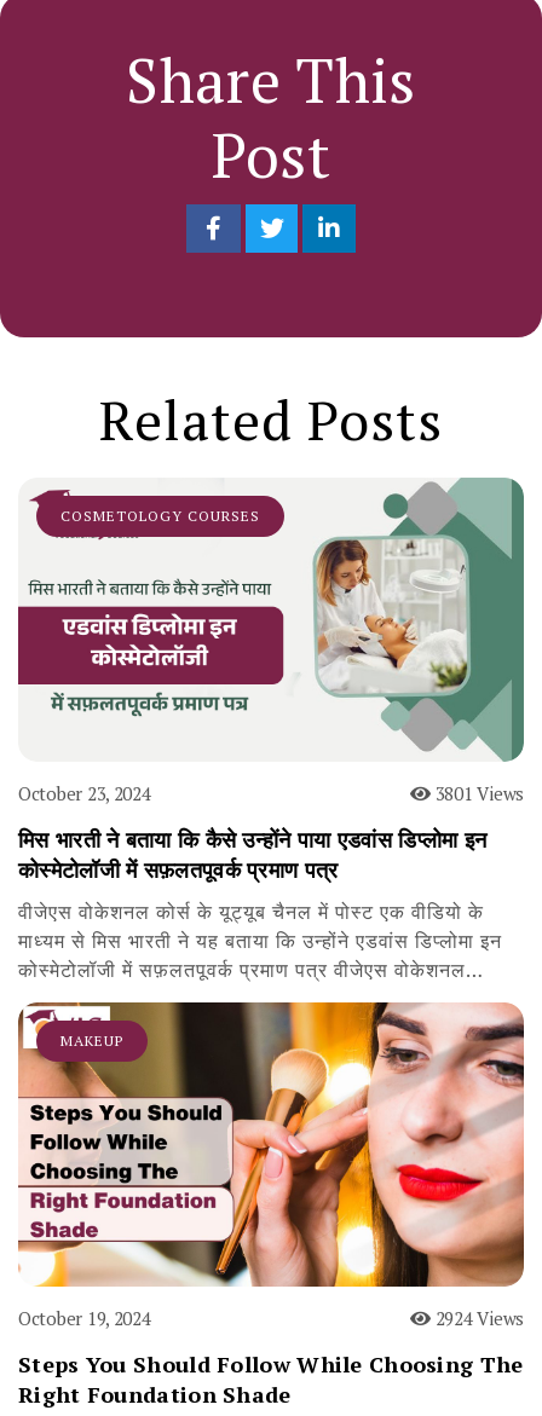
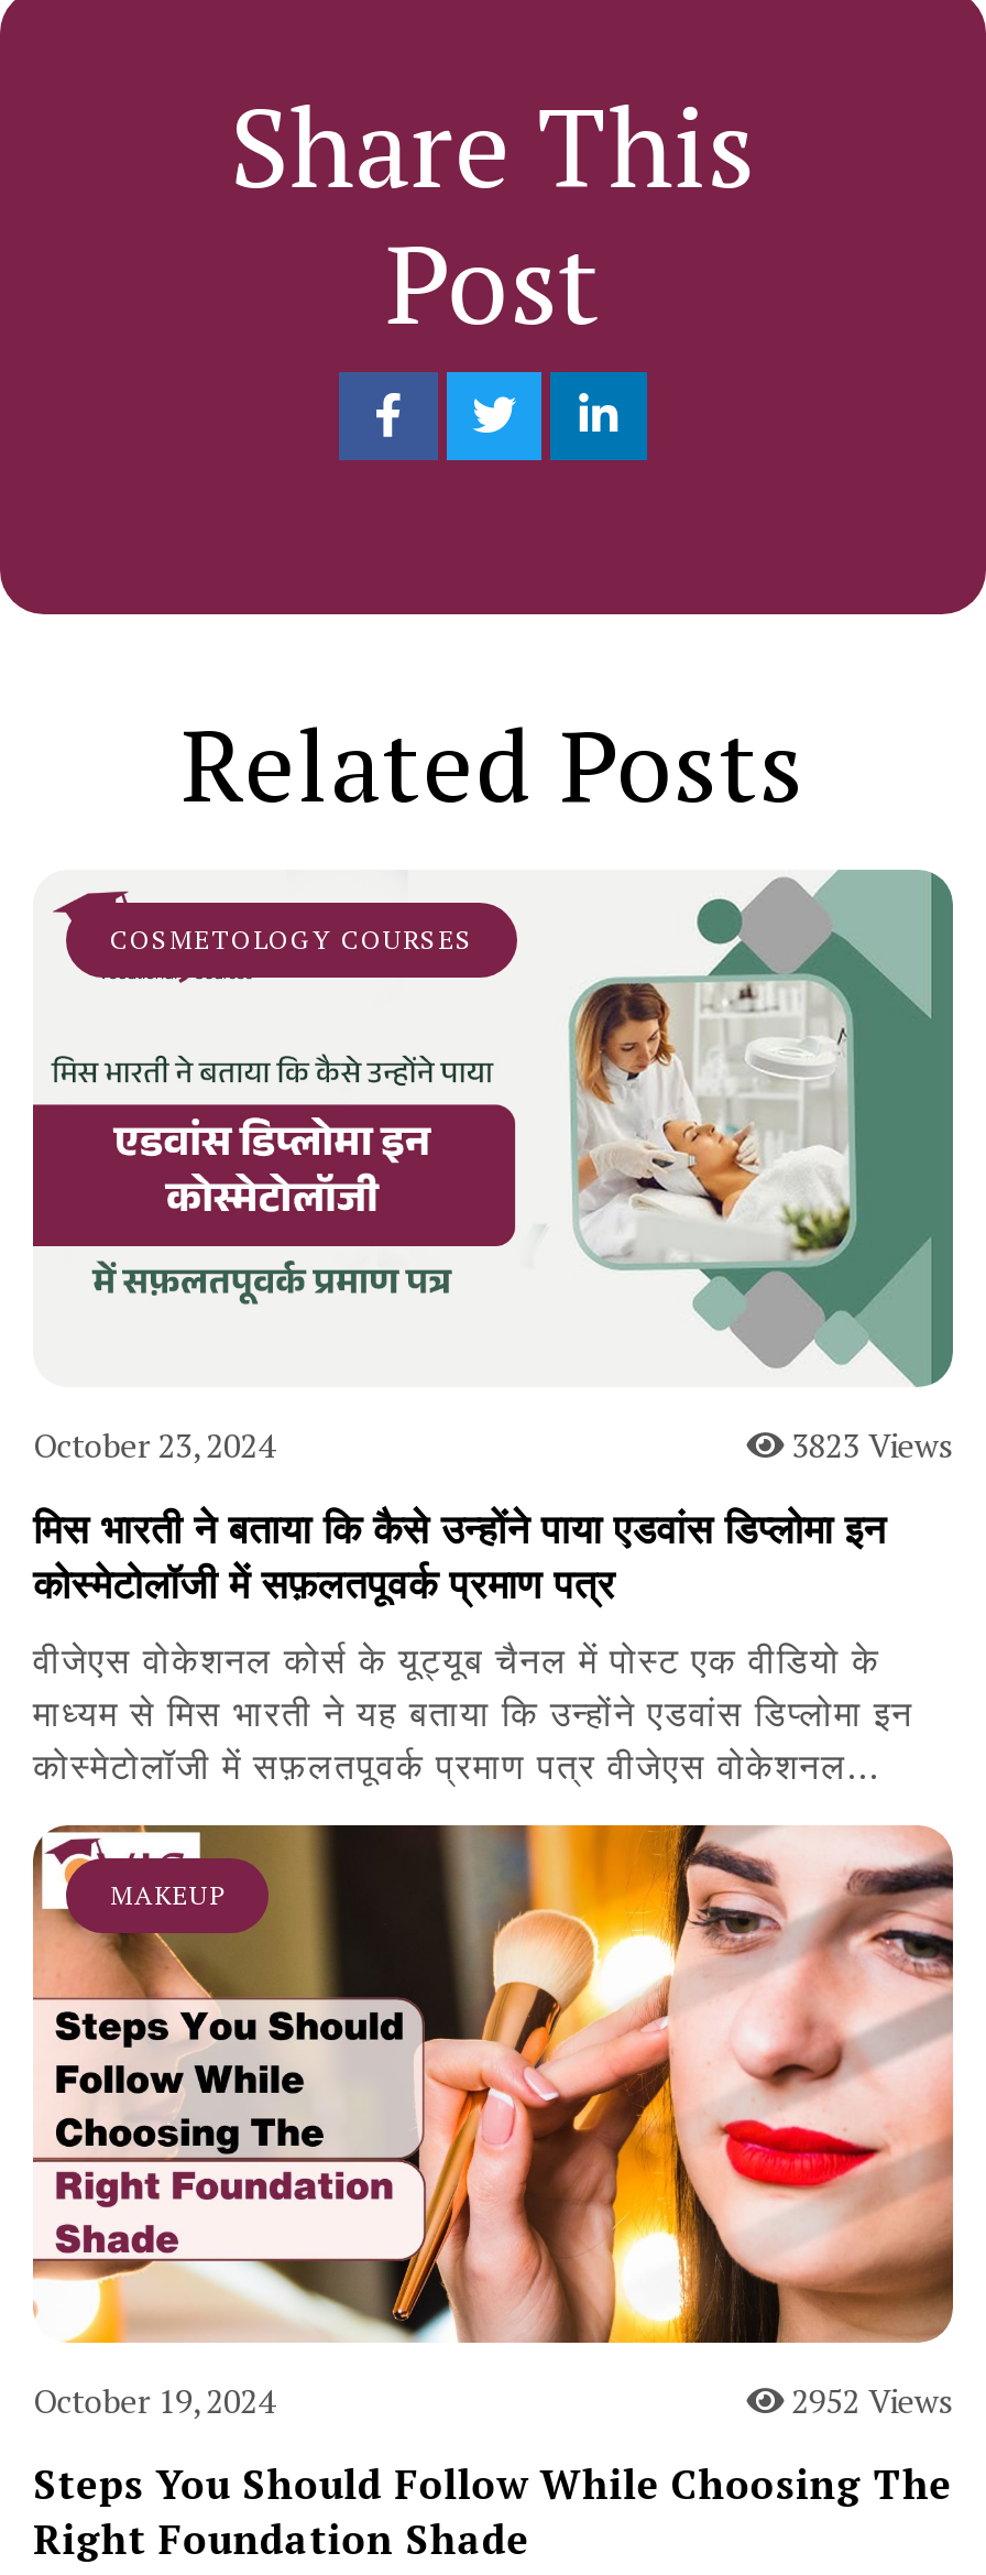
- 3801 Views
+ 3823 Views

- 2924 Views
+ 2952 Views
